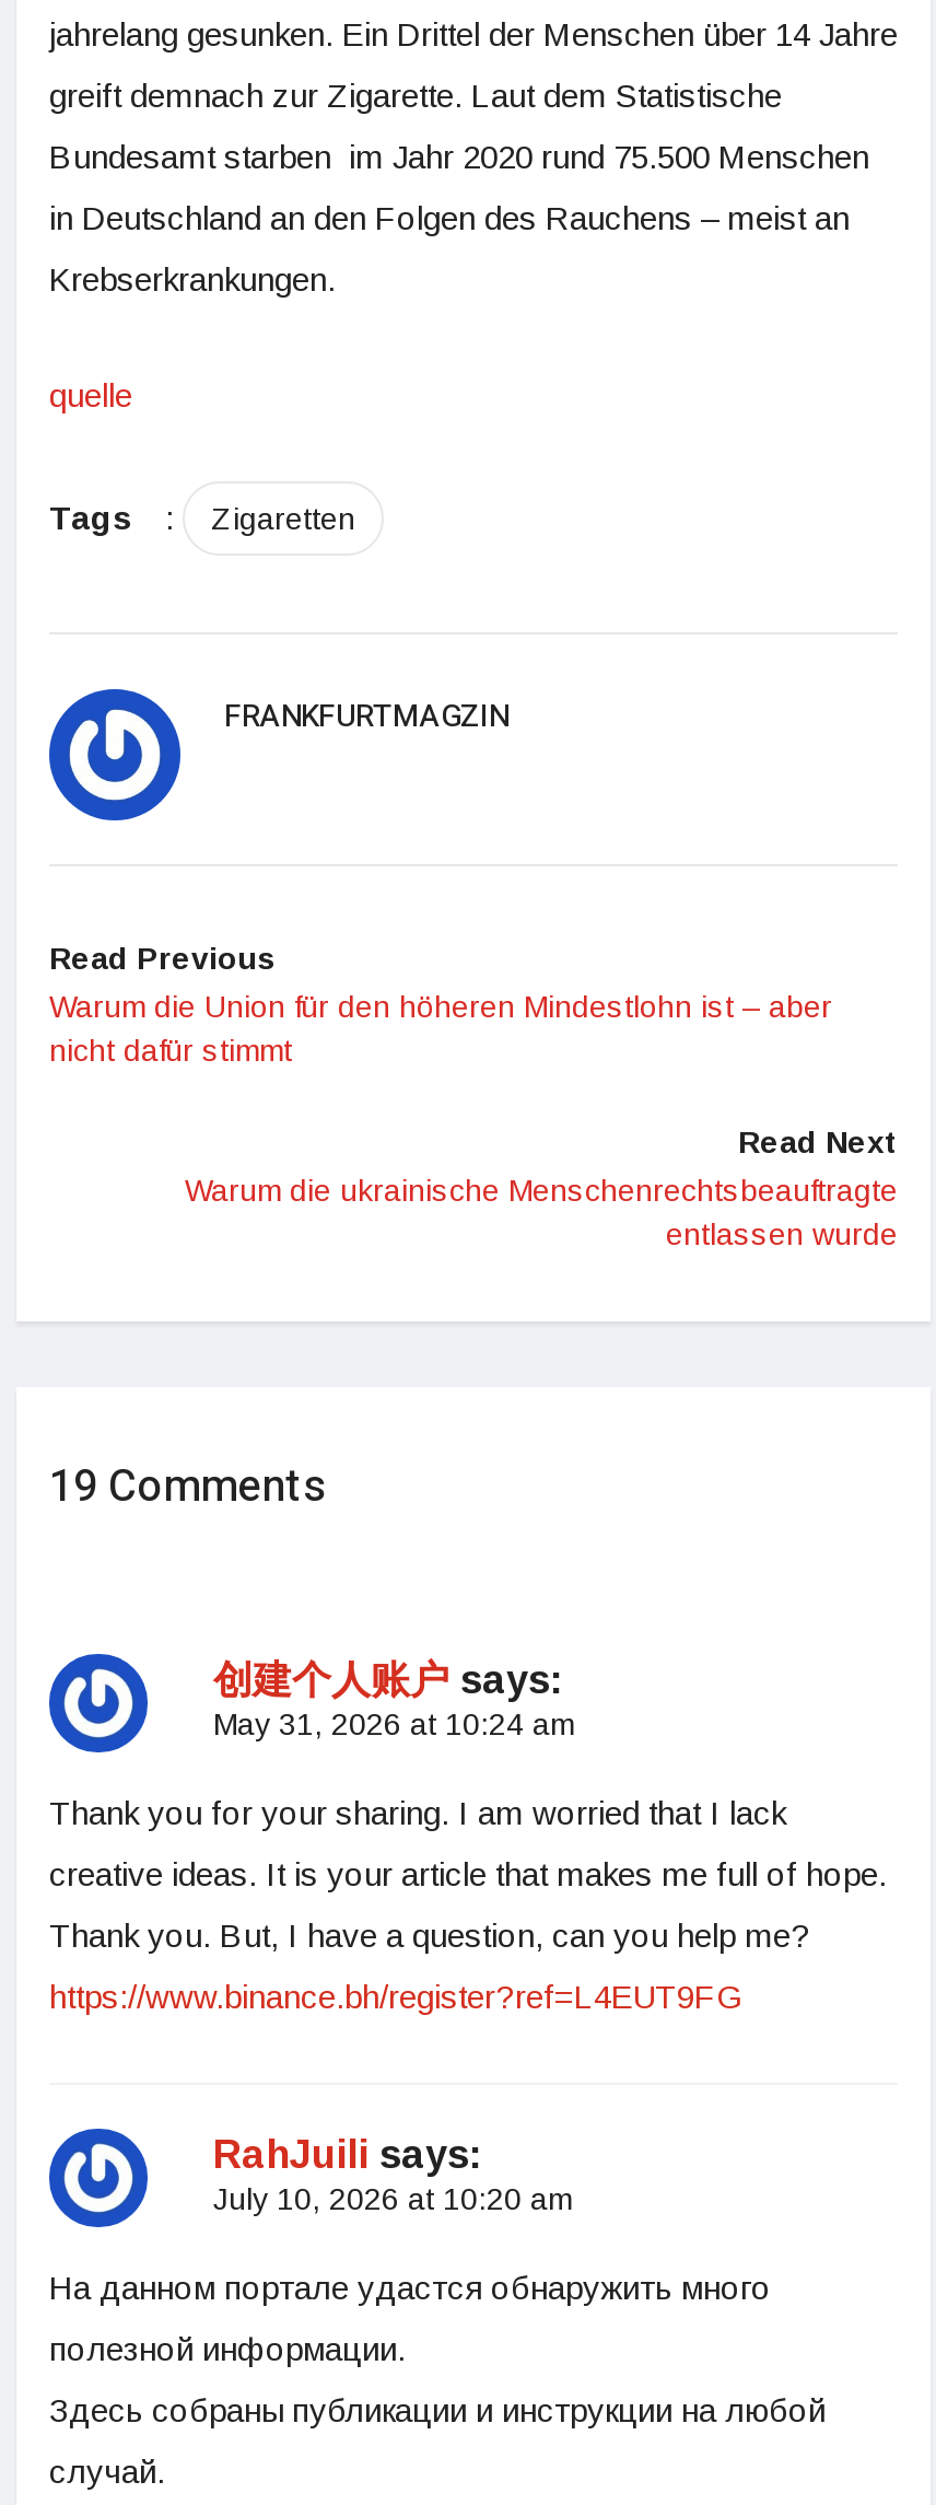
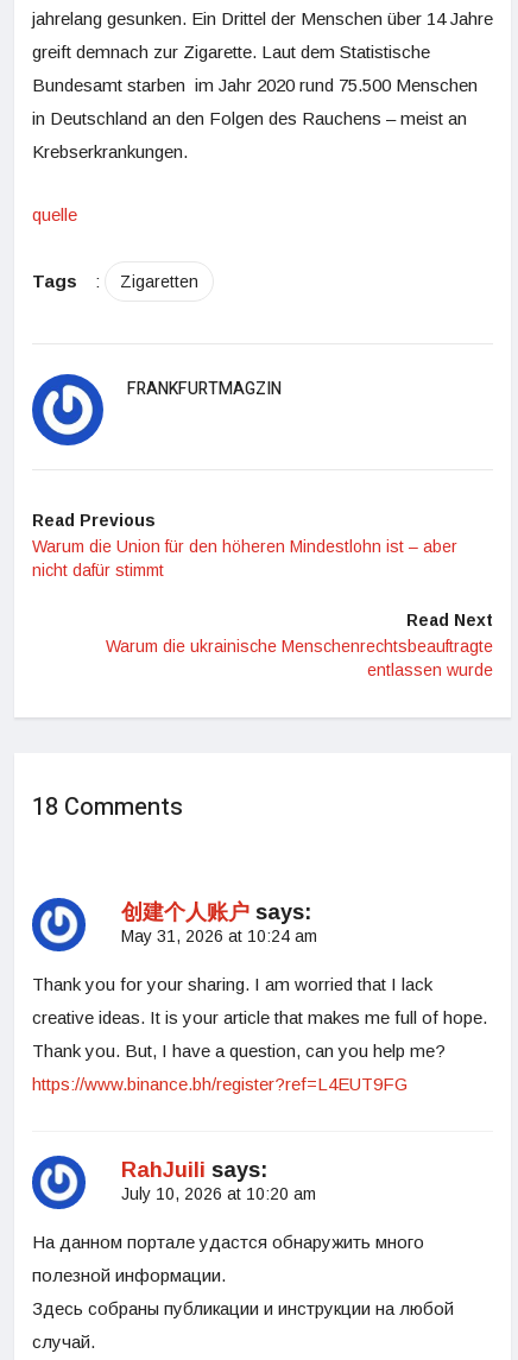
- 19 Comments
+ 18 Comments
